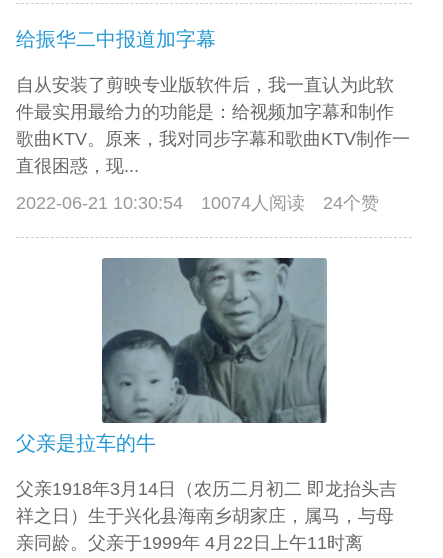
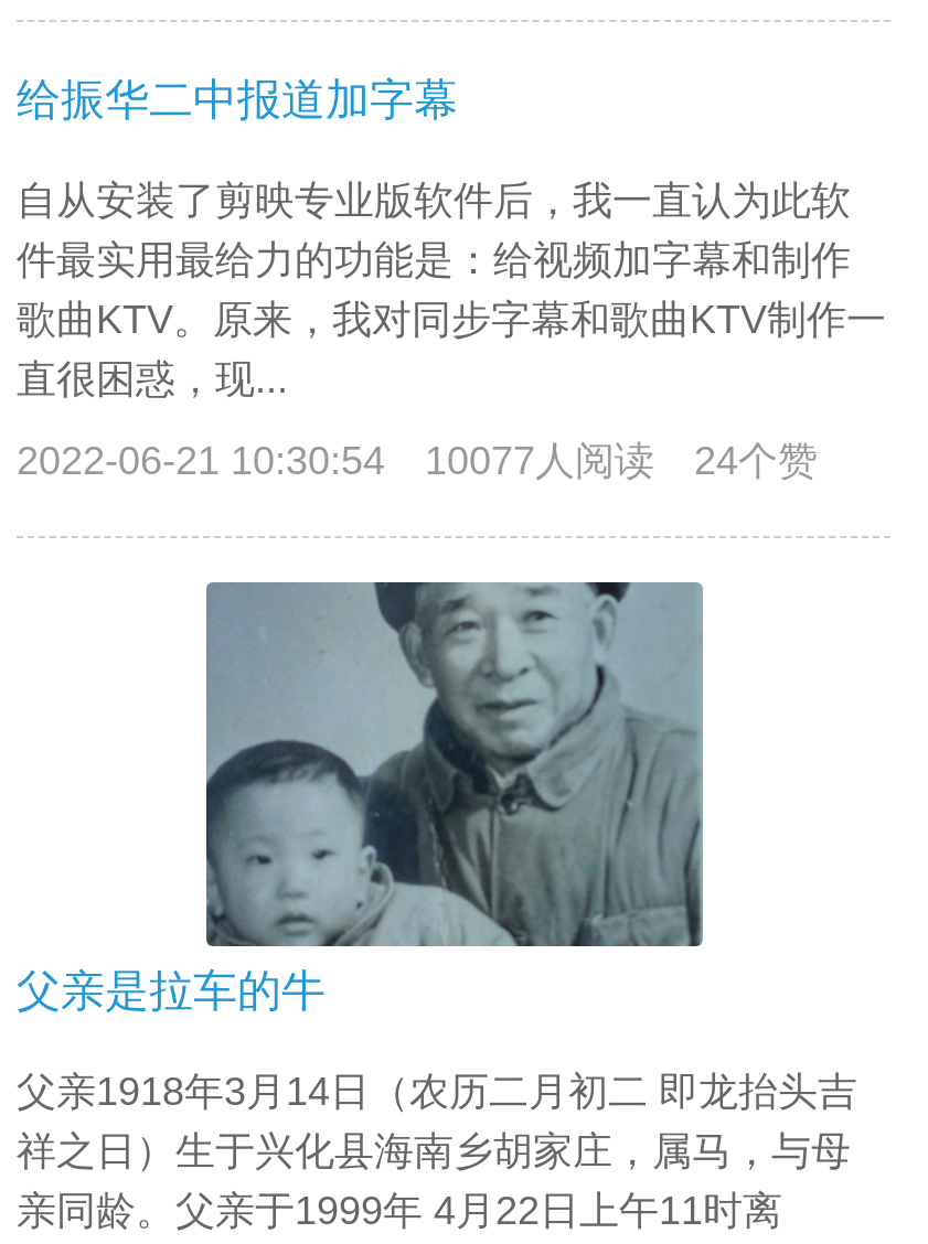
- 2022-06-21 10:30:54 10074人阅读 24个赞
+ 2022-06-21 10:30:54 10077人阅读 24个赞
